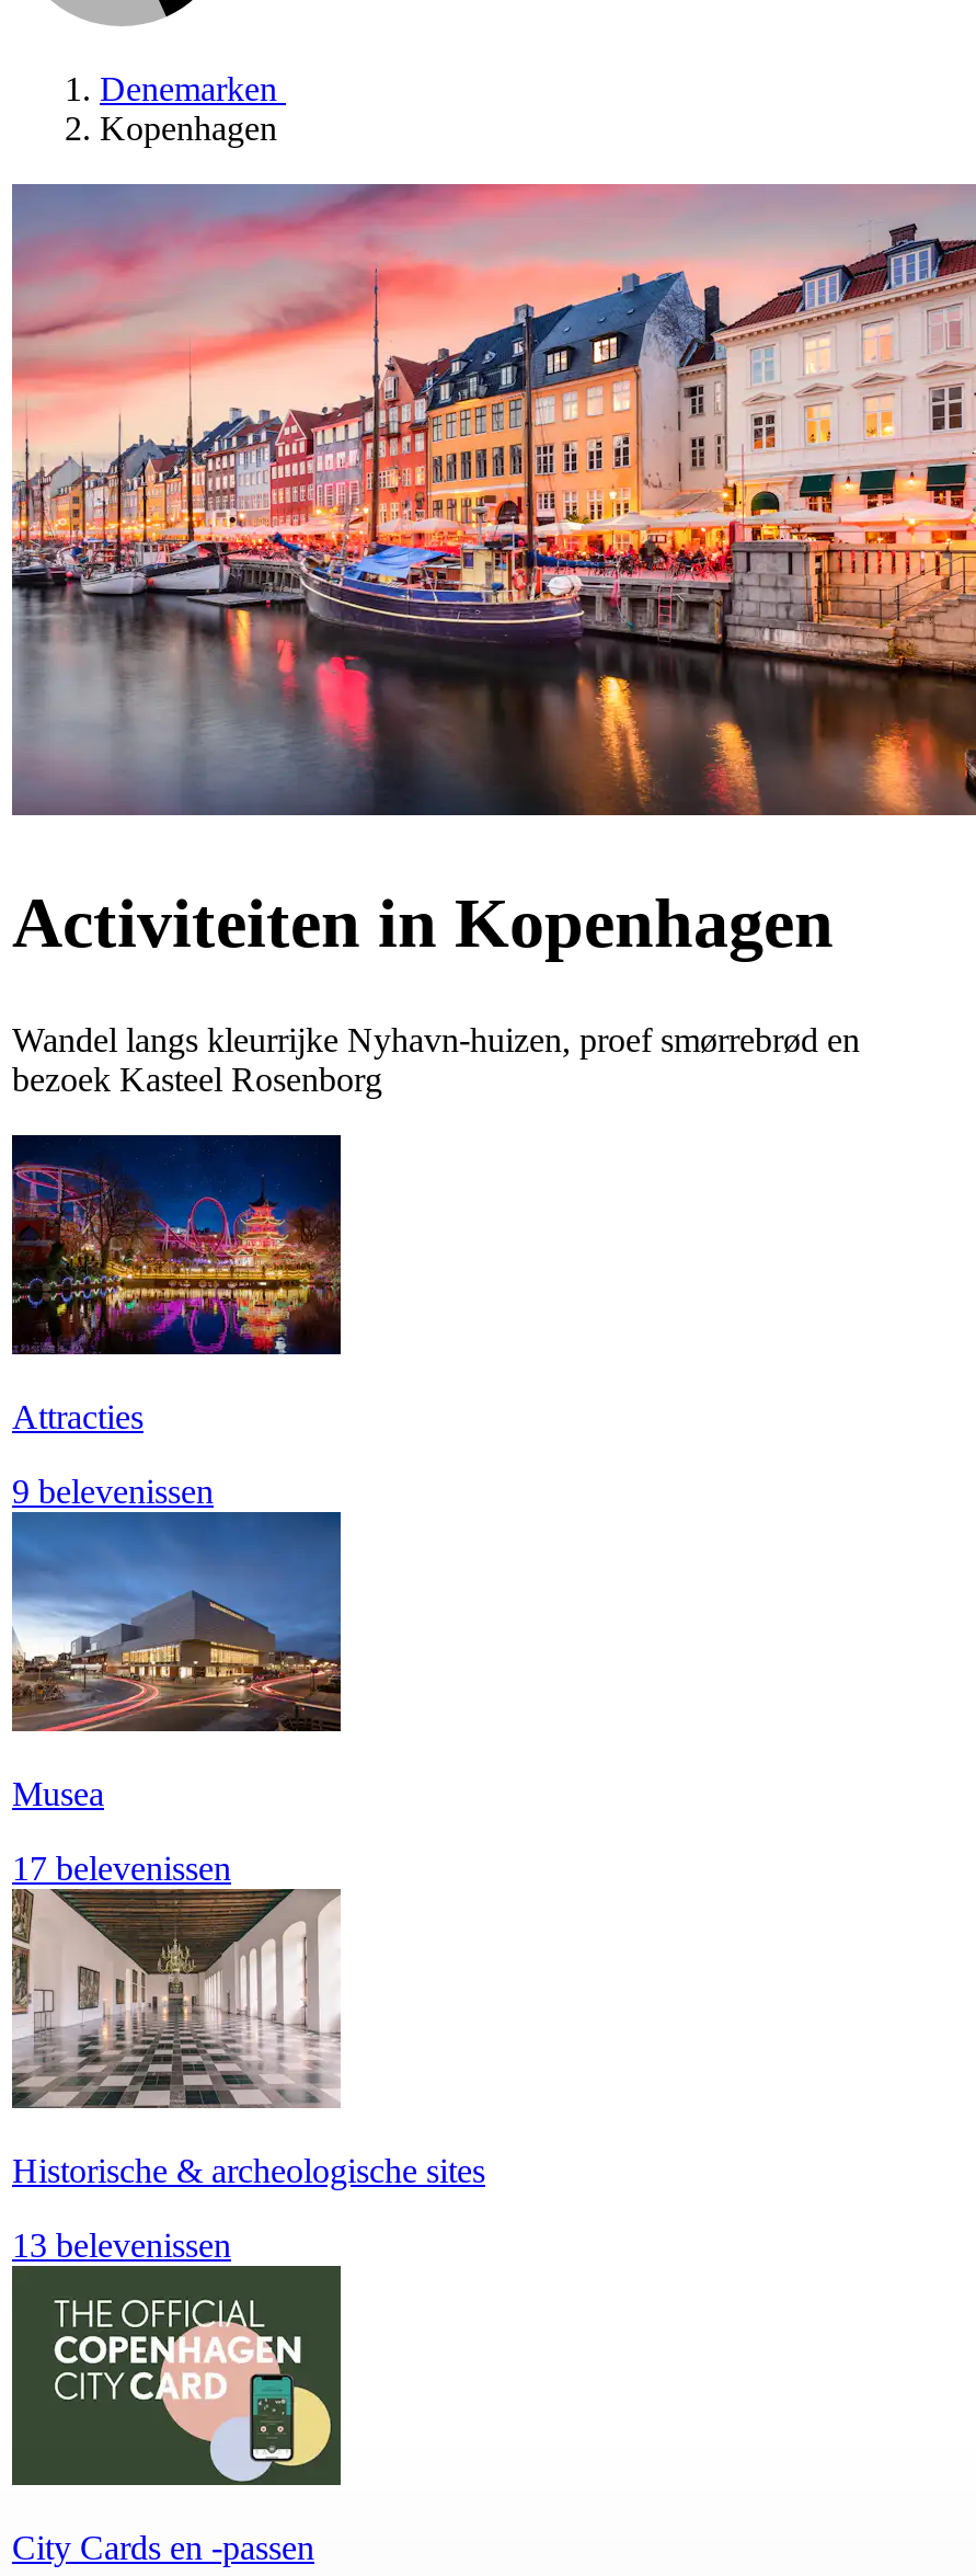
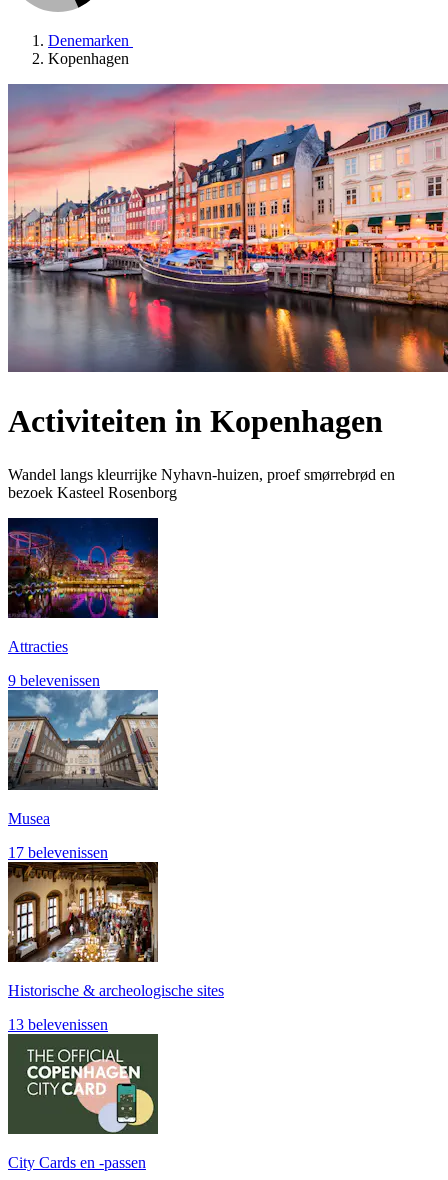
- [image]
+ [image]

- [image]
+ [image]
